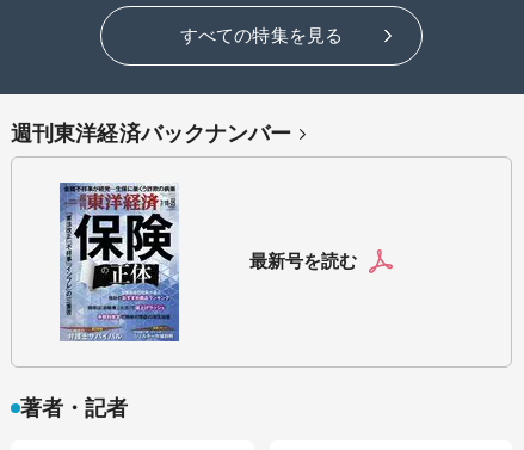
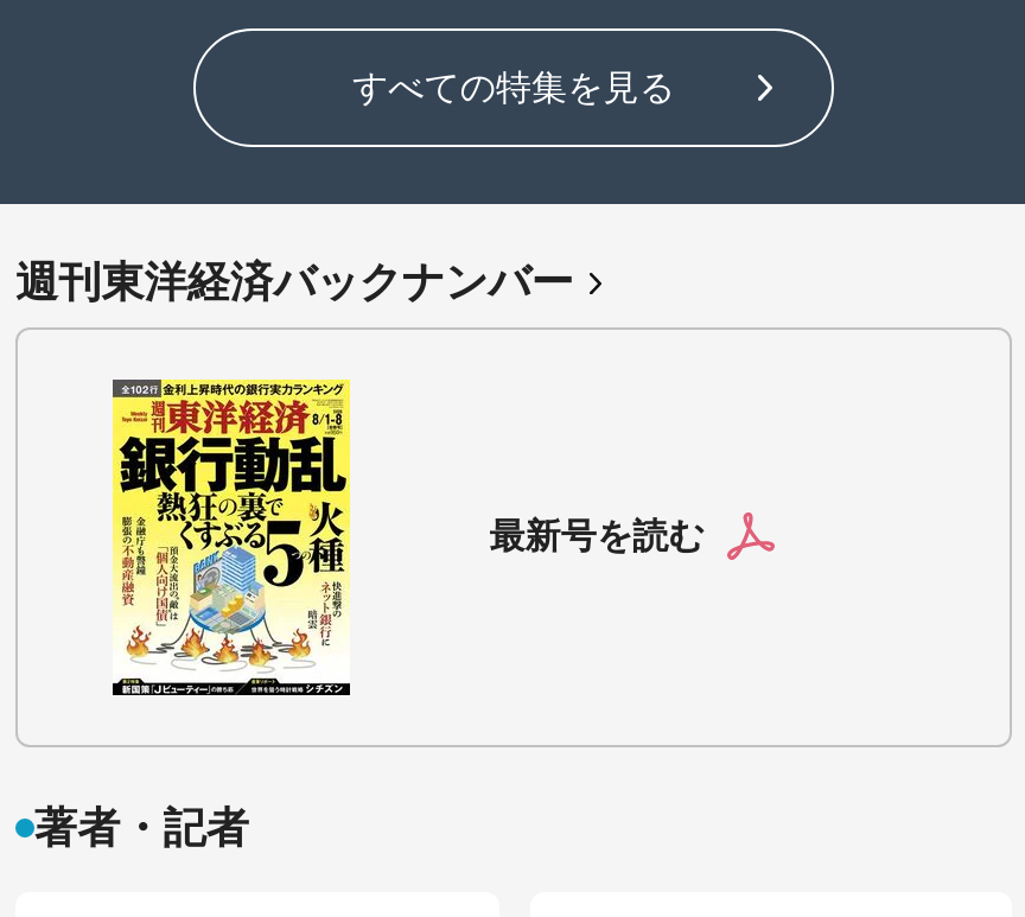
- [image]
+ [image]
